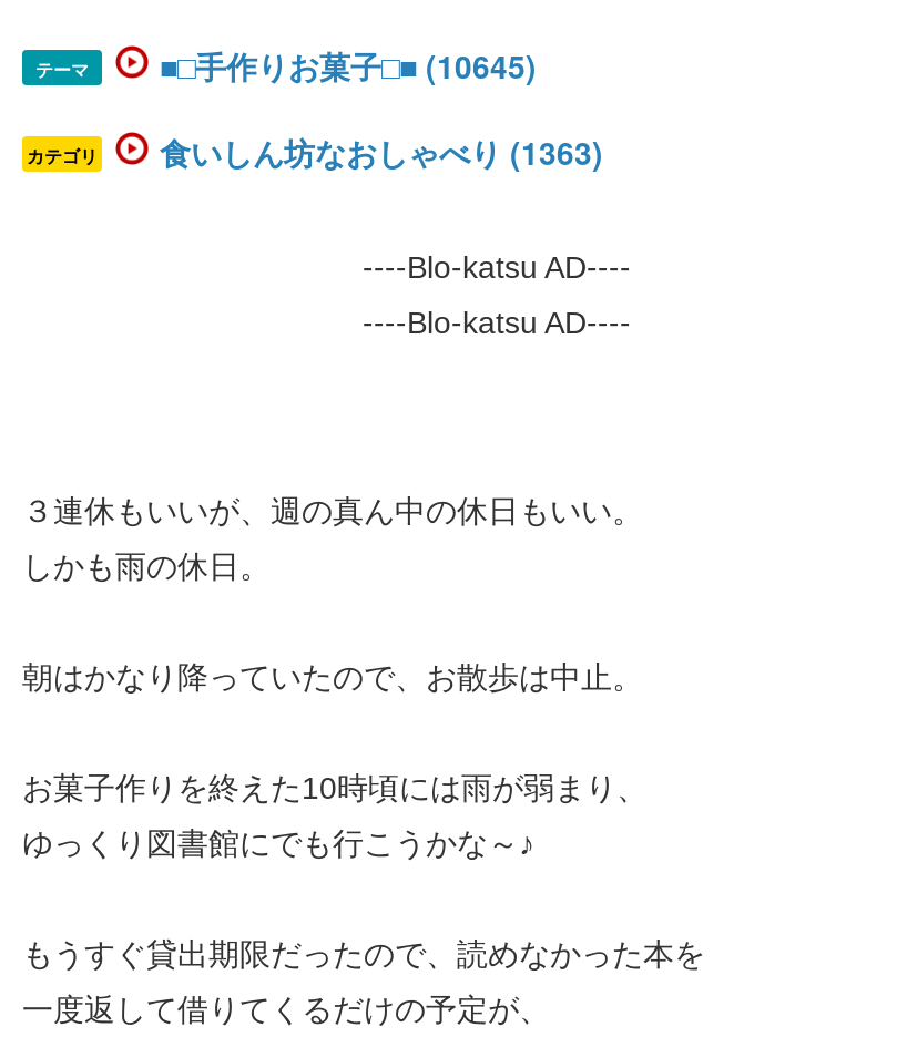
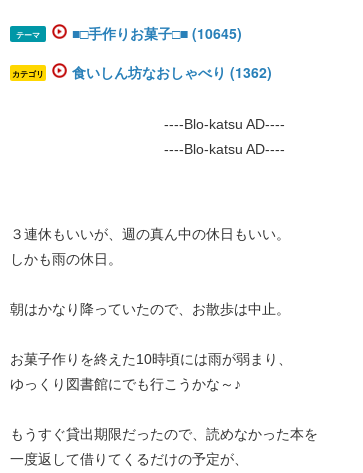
- 食いしん坊なおしゃべり (1363)
+ 食いしん坊なおしゃべり (1362)
